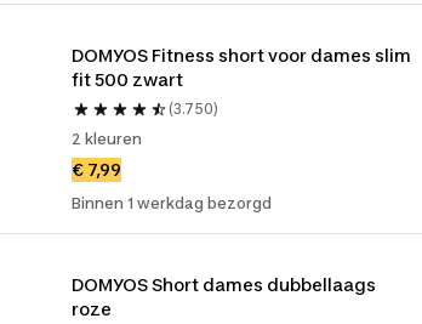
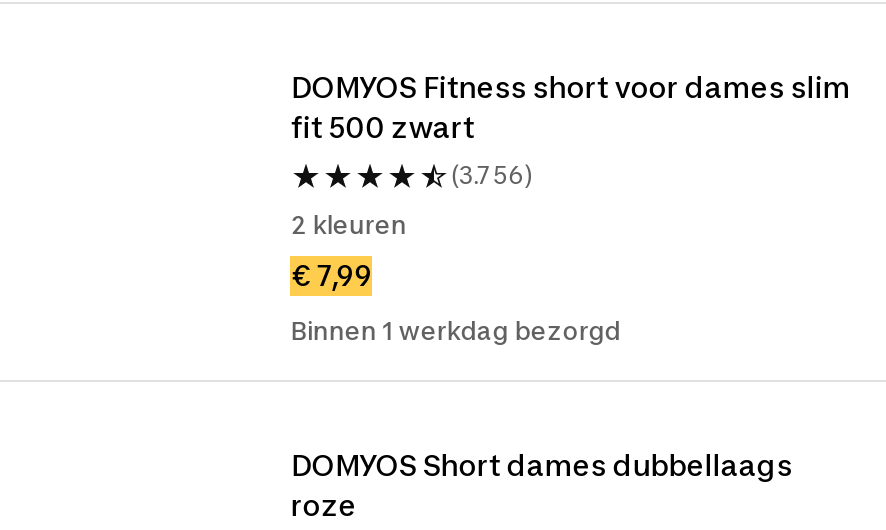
- (3.750)
+ (3.756)
